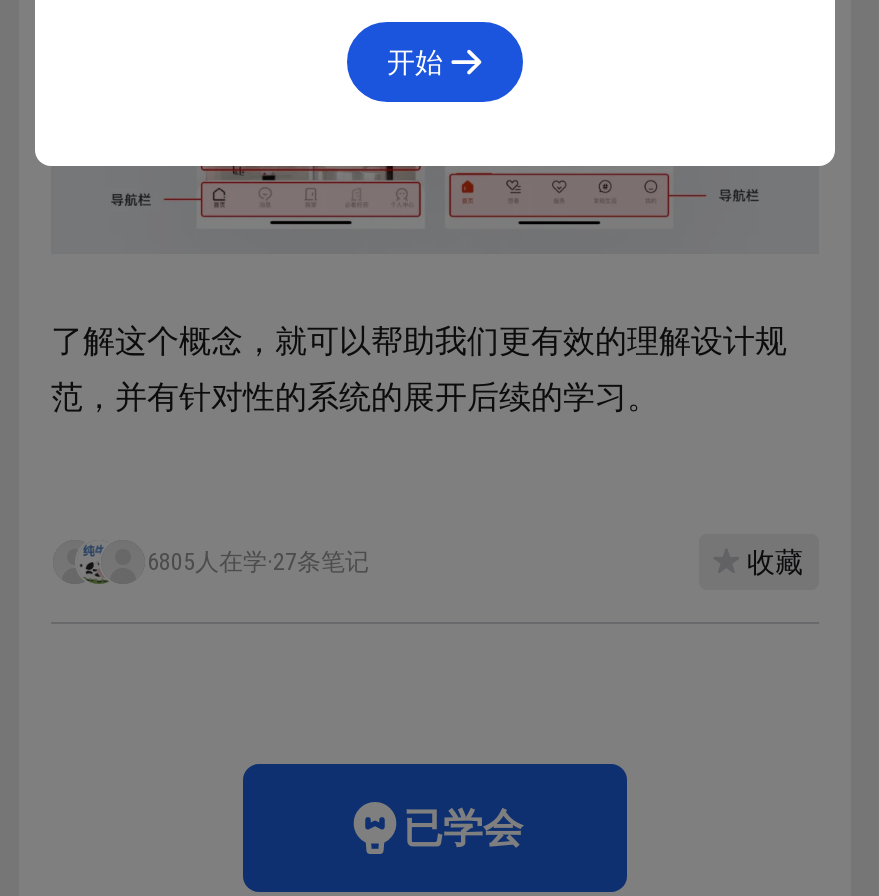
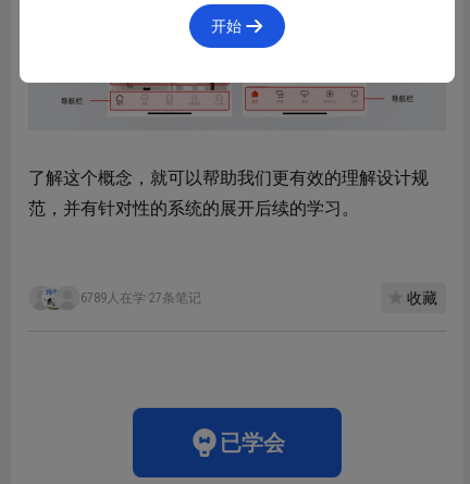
- 6805人在学·27条笔记
+ 6789人在学·27条笔记
